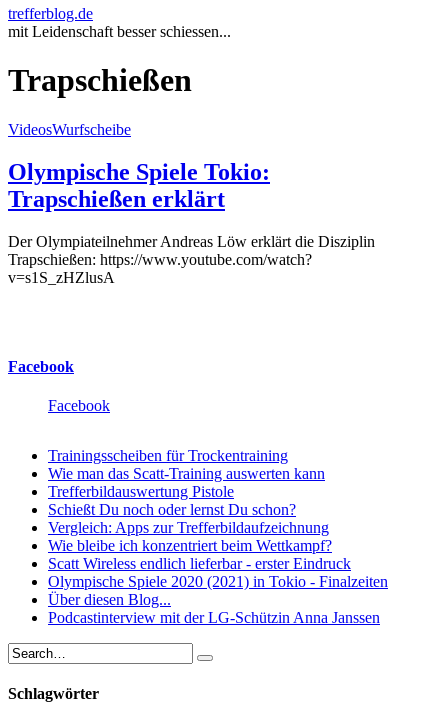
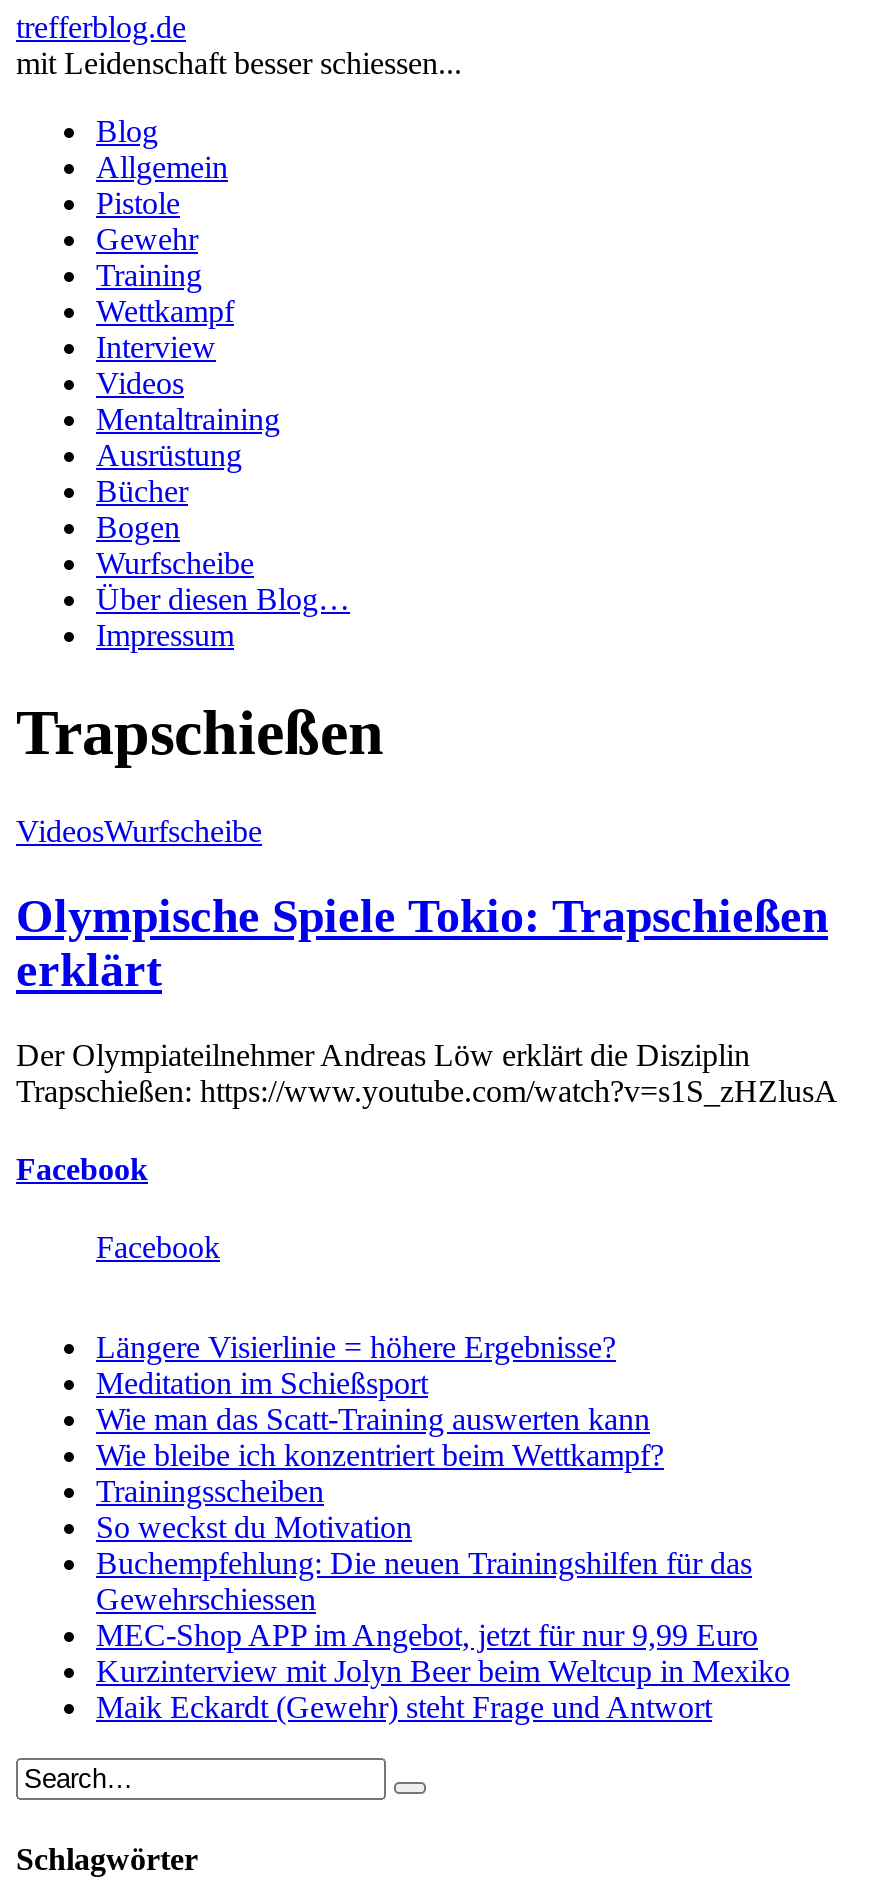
+ Blog
+ Allgemein
+ Pistole
+ Gewehr
+ Training
+ Wettkampf
+ Interview
+ Videos
+ Mentaltraining
+ Ausrüstung
+ Bücher
+ Bogen
+ Wurfscheibe
+ Über diesen Blog…
+ Impressum

moved down: Trapschießen | VideosWurfscheibe

moved down: Der Olympiateilnehmer Andreas Löw erklärt die Disziplin

- Trainingsscheiben für Trockentraining
+ Längere Visierlinie = höhere Ergebnisse?
+ Meditation im Schießsport

- Trefferbildauswertung Pistole
- Schießt Du noch oder lernst Du schon?
- Vergleich: Apps zur Trefferbildaufzeichnung

- Scatt Wireless endlich lieferbar - erster Eindruck
- Olympische Spiele 2020 (2021) in Tokio - Finalzeiten
- Über diesen Blog...
- Podcastinterview mit der LG-Schützin Anna Janssen
+ Trainingsscheiben
+ So weckst du Motivation
+ Buchempfehlung: Die neuen Trainingshilfen für das
+ Gewehrschiessen
+ MEC-Shop APP im Angebot, jetzt für nur 9,99 Euro
+ Kurzinterview mit Jolyn Beer beim Weltcup in Mexiko
+ Maik Eckardt (Gewehr) steht Frage und Antwort
